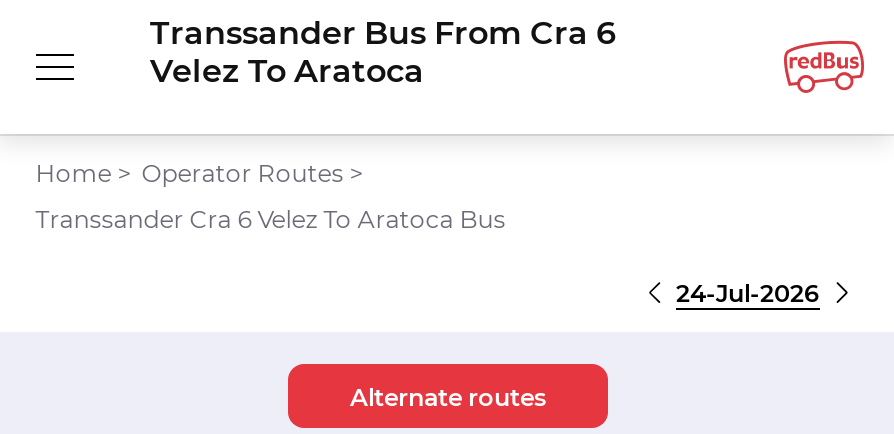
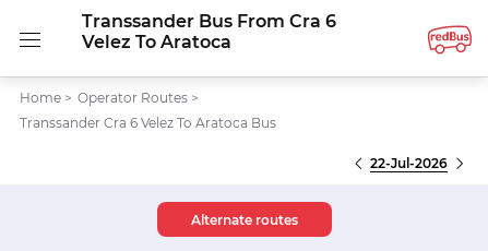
- 24-Jul-2026
+ 22-Jul-2026
